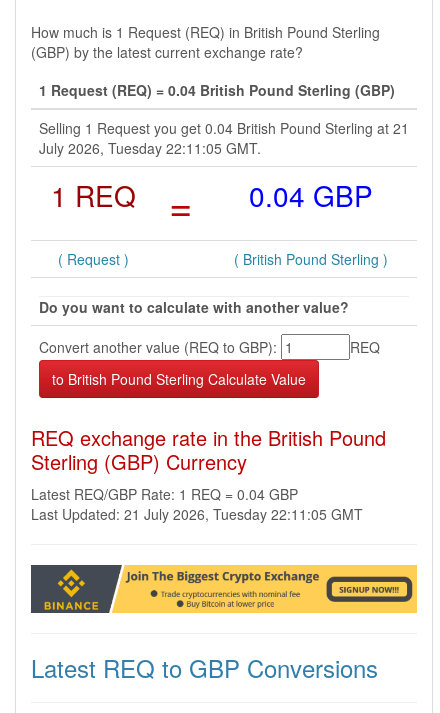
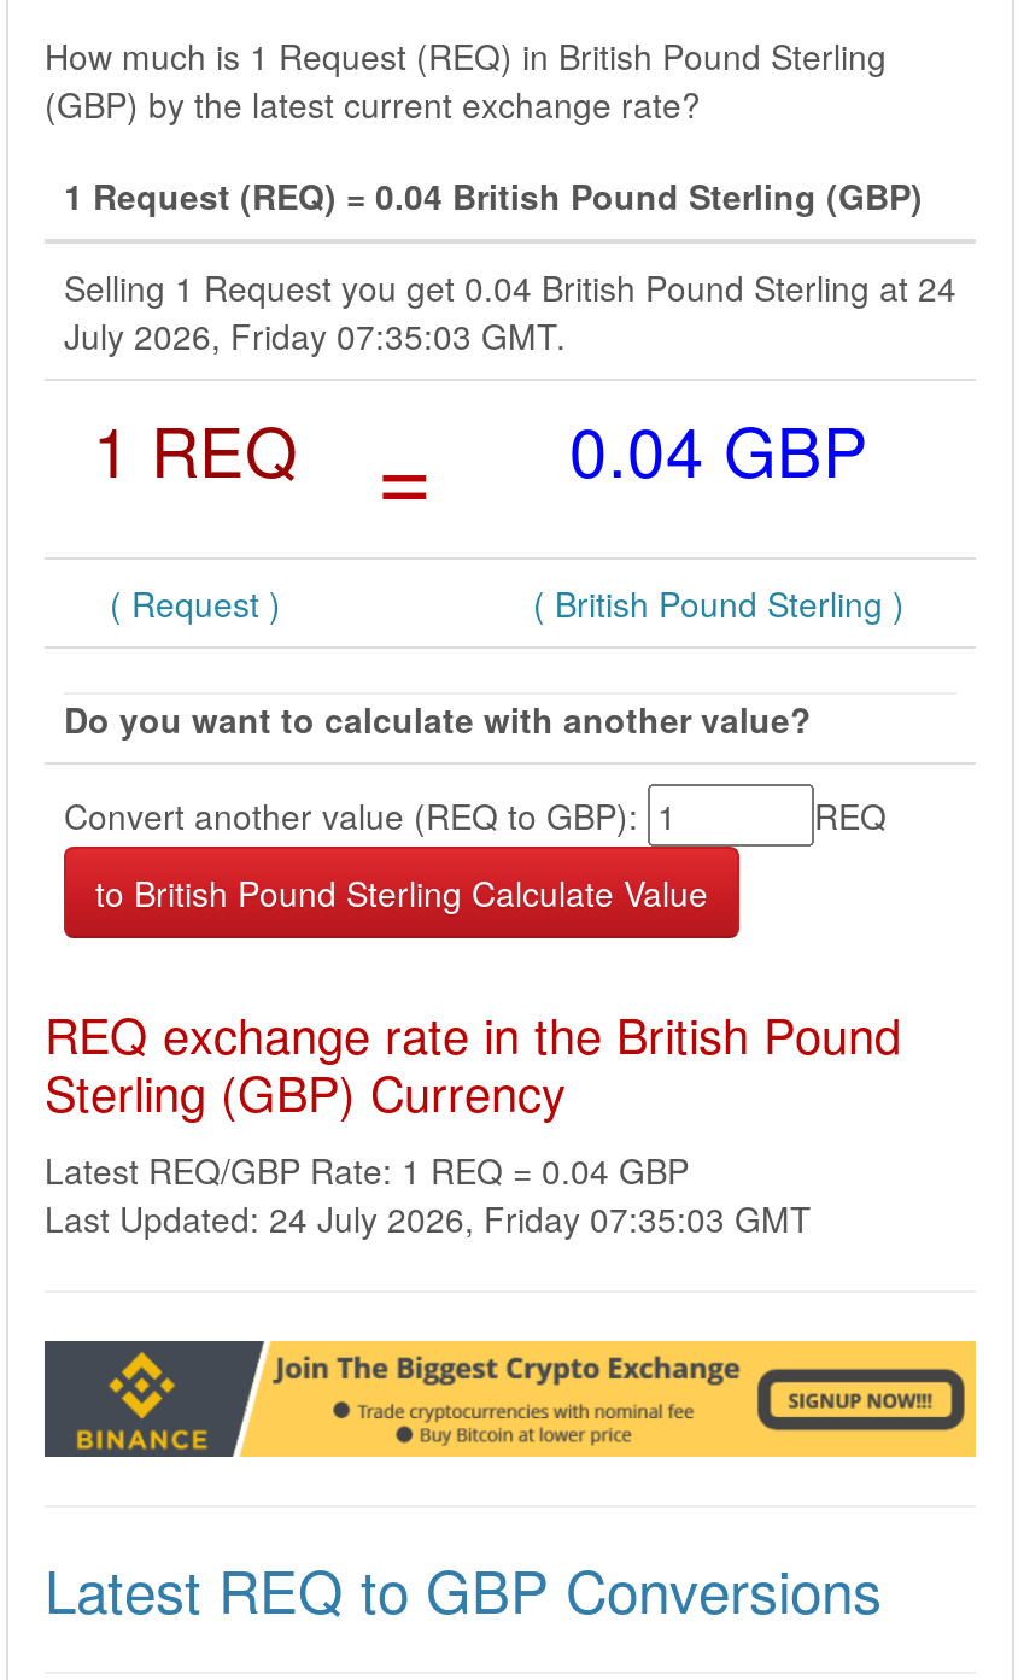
- Selling 1 Request you get 0.04 British Pound Sterling at 21
+ Selling 1 Request you get 0.04 British Pound Sterling at 24

- July 2026, Tuesday 22:11:05 GMT.
+ July 2026, Friday 07:35:03 GMT.

- Last Updated: 21 July 2026, Tuesday 22:11:05 GMT
+ Last Updated: 24 July 2026, Friday 07:35:03 GMT
